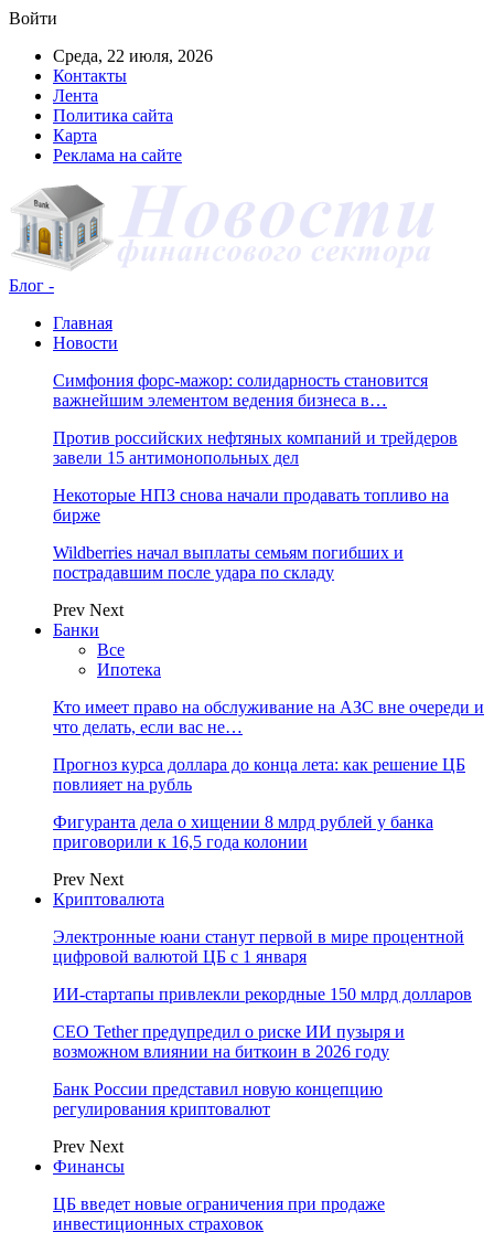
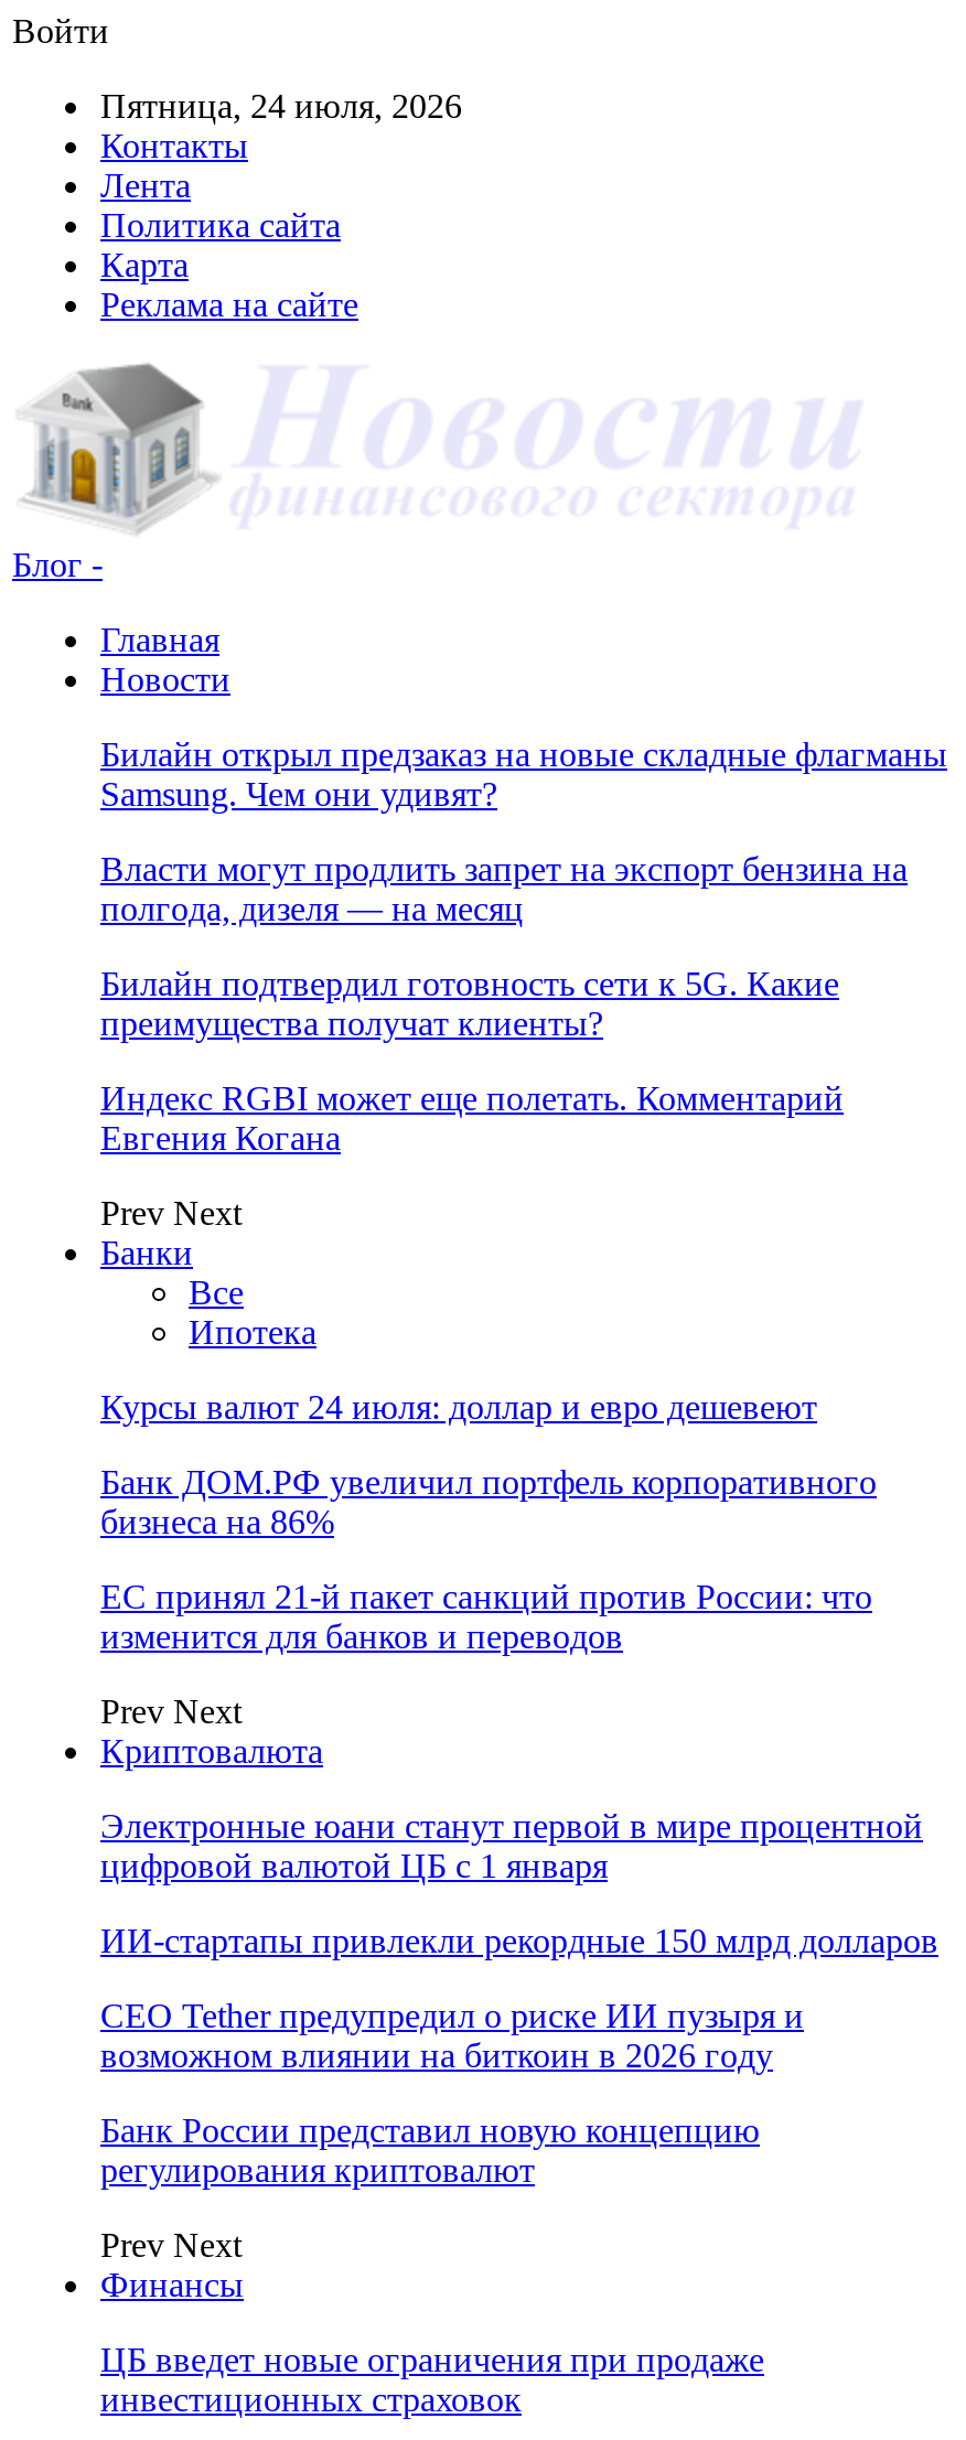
- Среда, 22 июля, 2026
+ Пятница, 24 июля, 2026

- Симфония форс-мажор: солидарность становится
- важнейшим элементом ведения бизнеса в…
+ Билайн открыл предзаказ на новые складные флагманы
+ Samsung. Чем они удивят?

- Против российских нефтяных компаний и трейдеров
- завели 15 антимонопольных дел
+ Власти могут продлить запрет на экспорт бензина на
+ полгода, дизеля — на месяц

- Некоторые НПЗ снова начали продавать топливо на
- бирже
+ Билайн подтвердил готовность сети к 5G. Какие
+ преимущества получат клиенты?

- Wildberries начал выплаты семьям погибших и
- пострадавшим после удара по складу
+ Индекс RGBI может еще полетать. Комментарий
+ Евгения Когана

- Кто имеет право на обслуживание на АЗС вне очереди и
- что делать, если вас не…
+ Курсы валют 24 июля: доллар и евро дешевеют

- Прогноз курса доллара до конца лета: как решение ЦБ
- повлияет на рубль
+ Банк ДОМ.РФ увеличил портфель корпоративного
+ бизнеса на 86%

- Фигуранта дела о хищении 8 млрд рублей у банка
- приговорили к 16,5 года колонии
+ ЕС принял 21-й пакет санкций против России: что
+ изменится для банков и переводов
